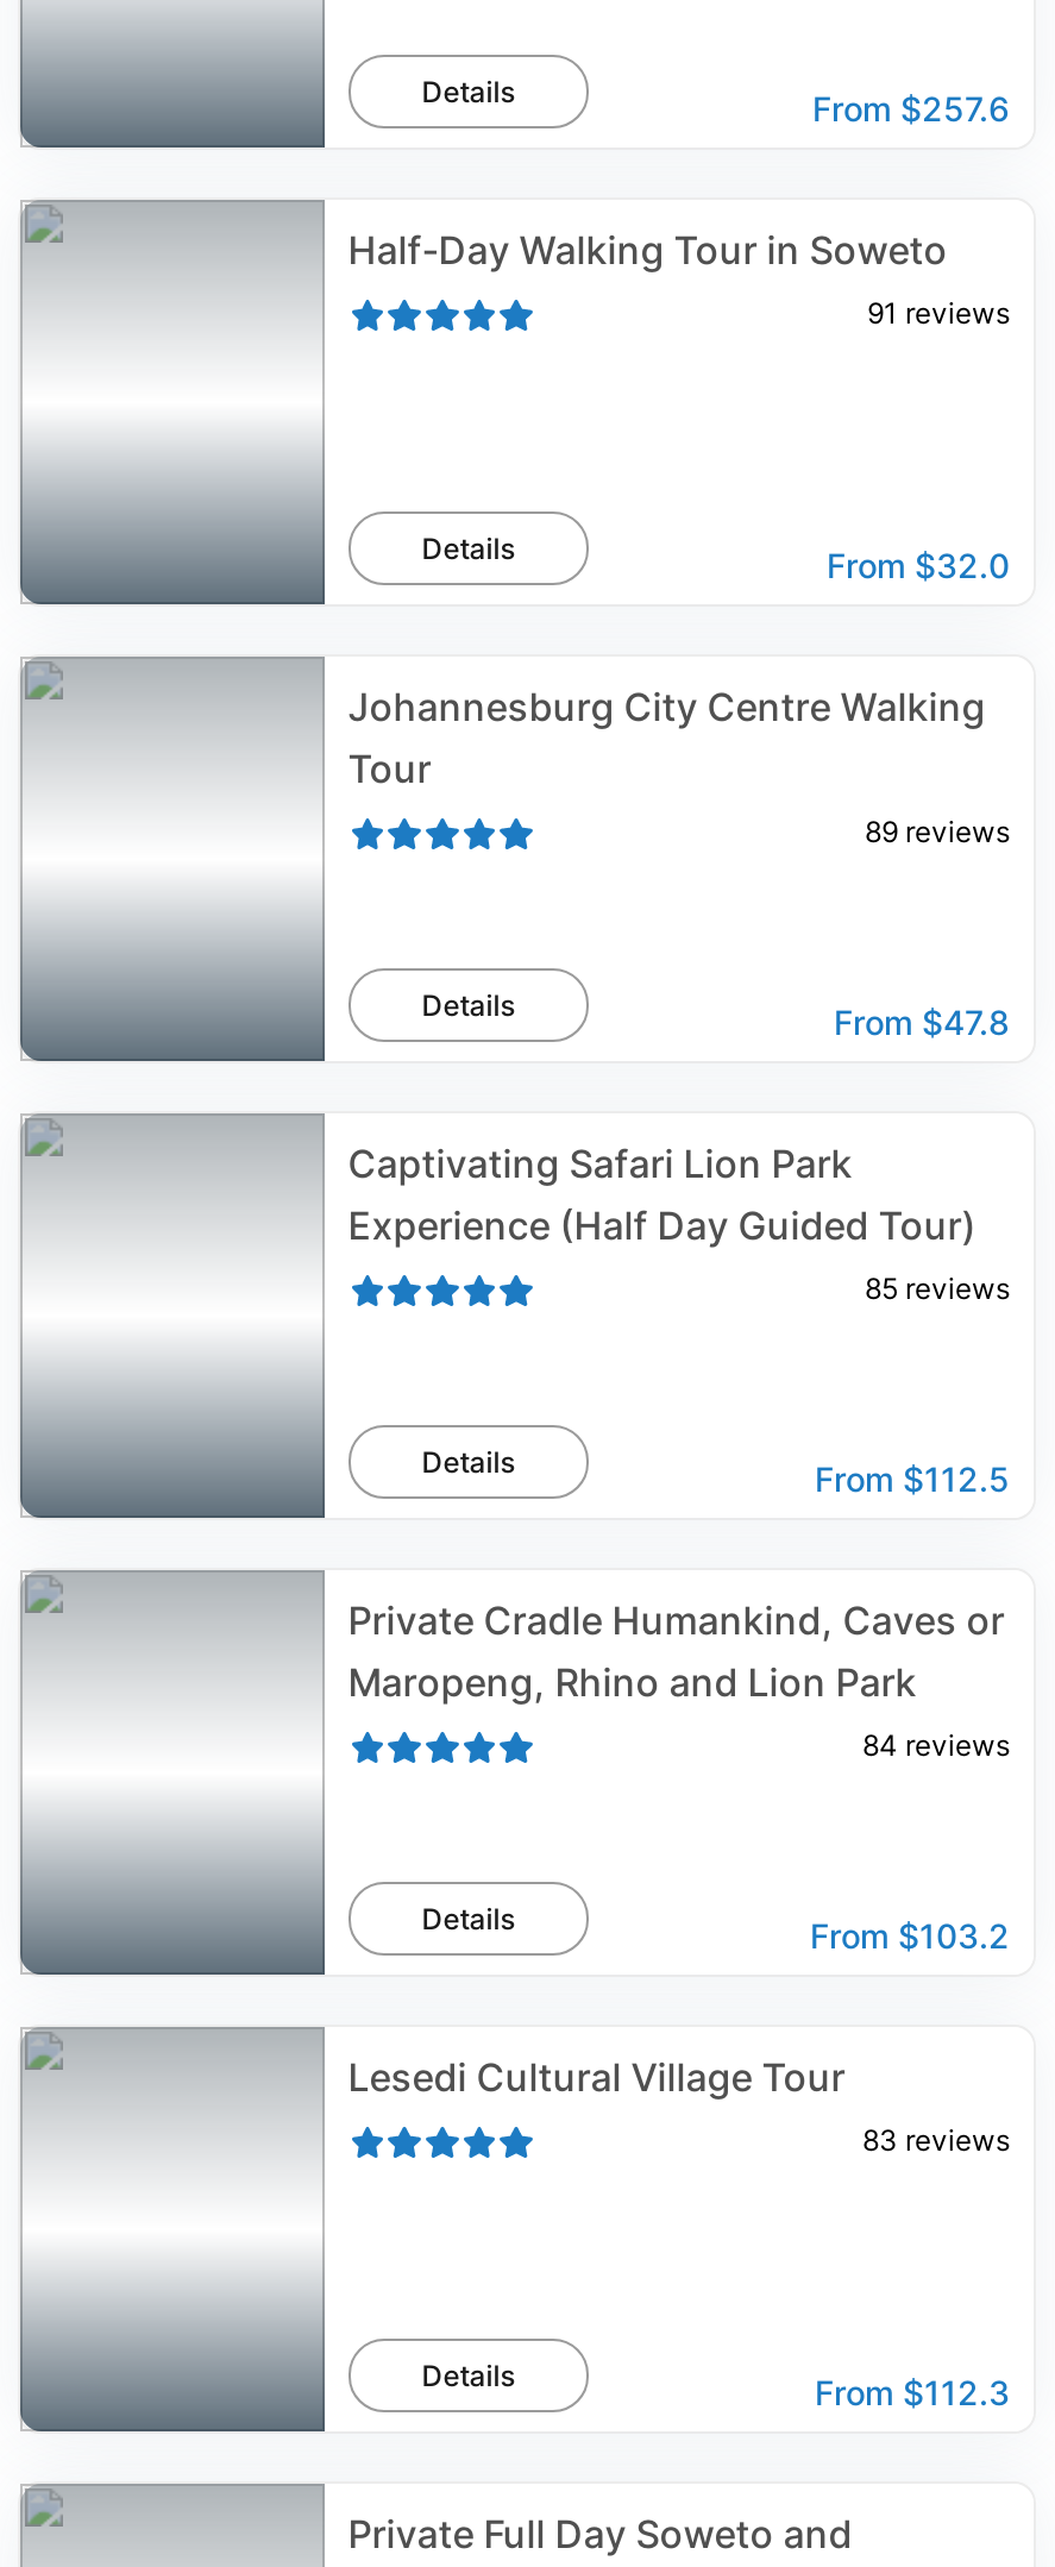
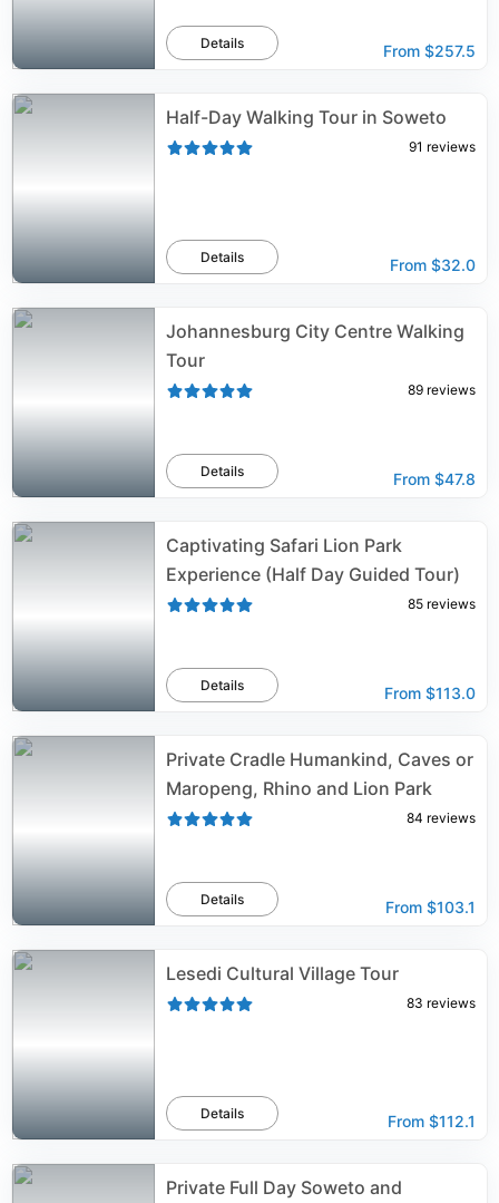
- From $257.6
+ From $257.5

- From $112.5
+ From $113.0

- From $103.2
+ From $103.1

- From $112.3
+ From $112.1
